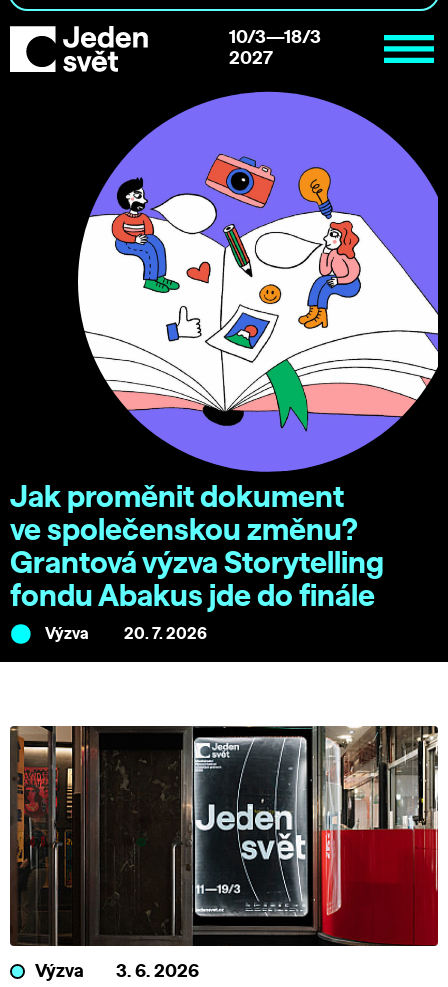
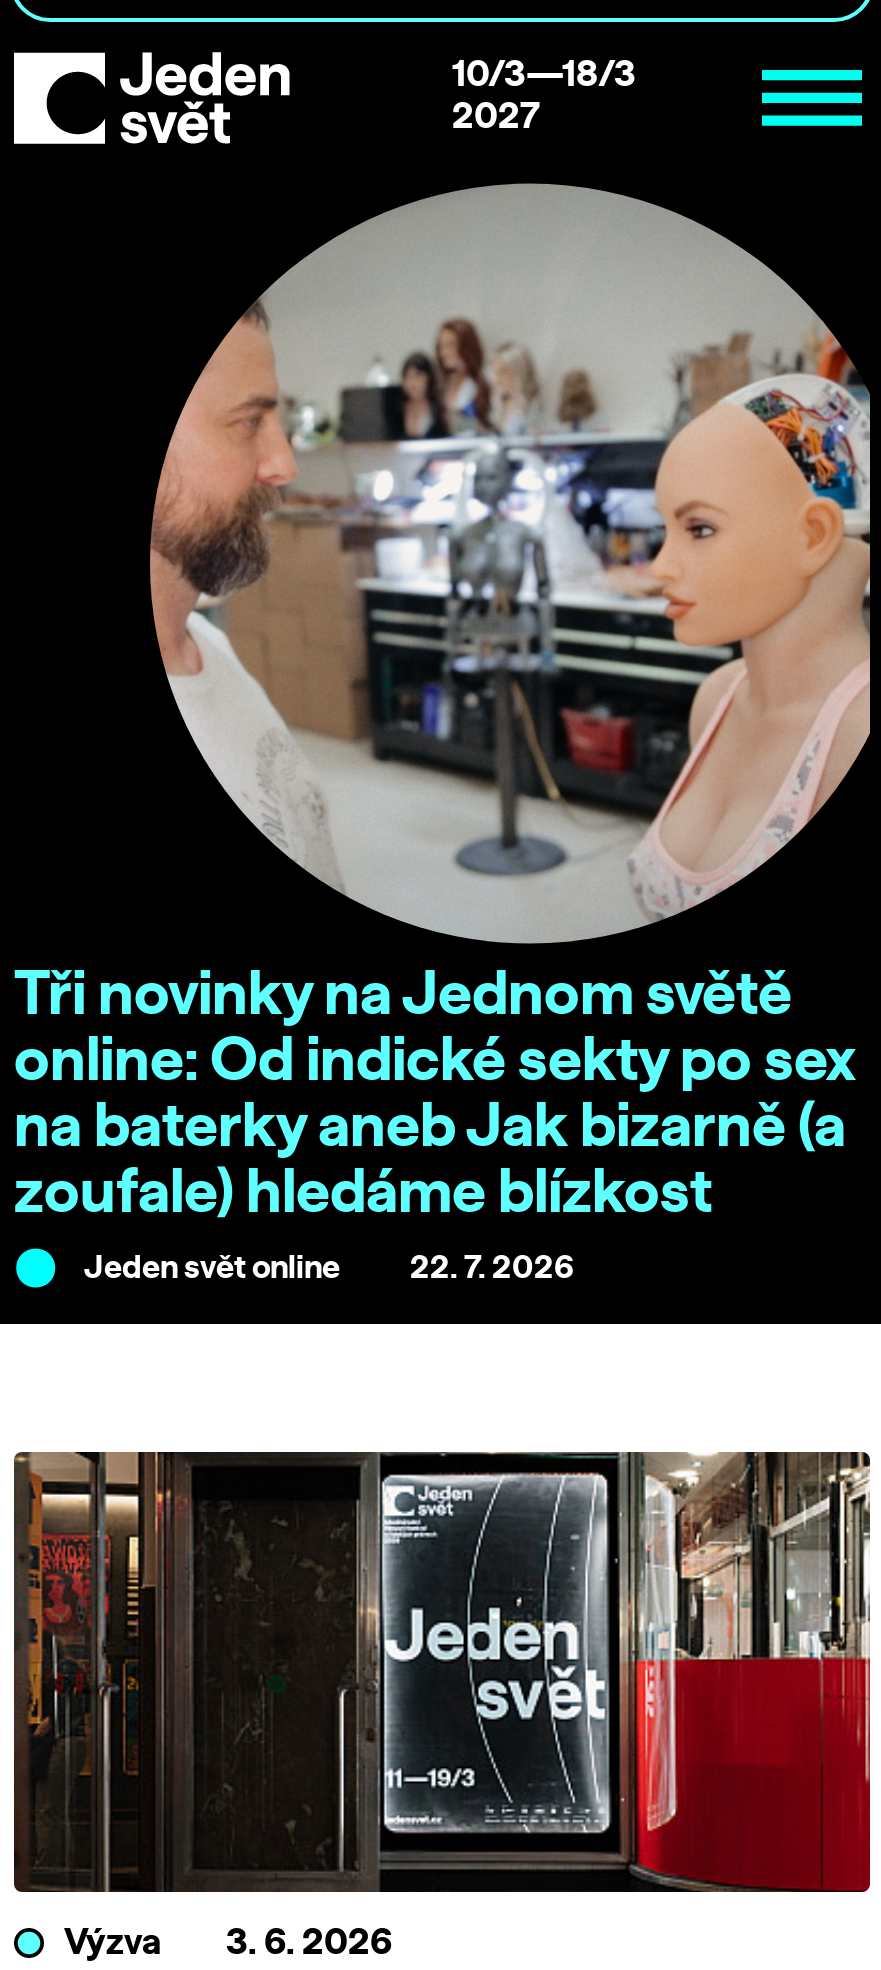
- [image]
- Jak proměnit dokument
- ve společenskou změnu?
- Grantová výzva Storytelling
- fondu Abakus jde do finále
+ [image]
+ Tři novinky na Jednom světě
+ online: Od indické sekty po sex
+ na baterky aneb Jak bizarně (a
+ zoufale) hledáme blízkost

- Výzva
- 20. 7. 2026
+ Jeden svět online
+ 22. 7. 2026
